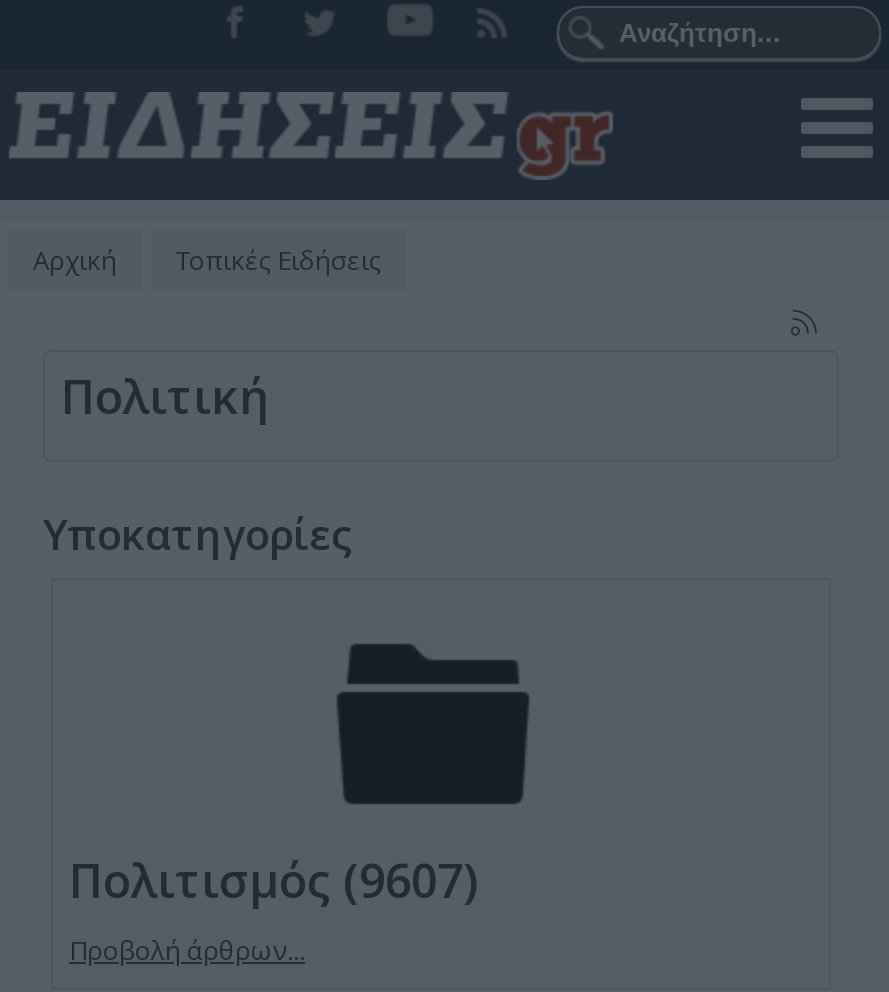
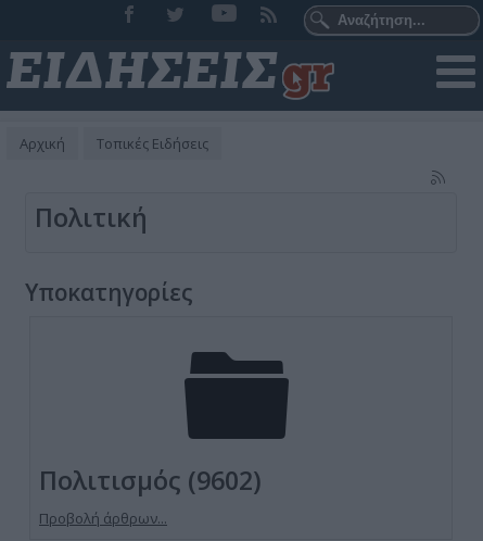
- Πολιτισμός (9607)
+ Πολιτισμός (9602)
